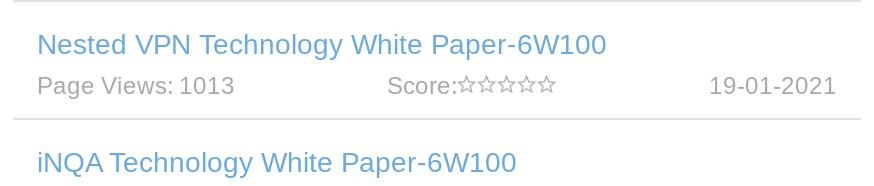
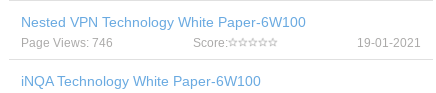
- Page Views: 1013
+ Page Views: 746
